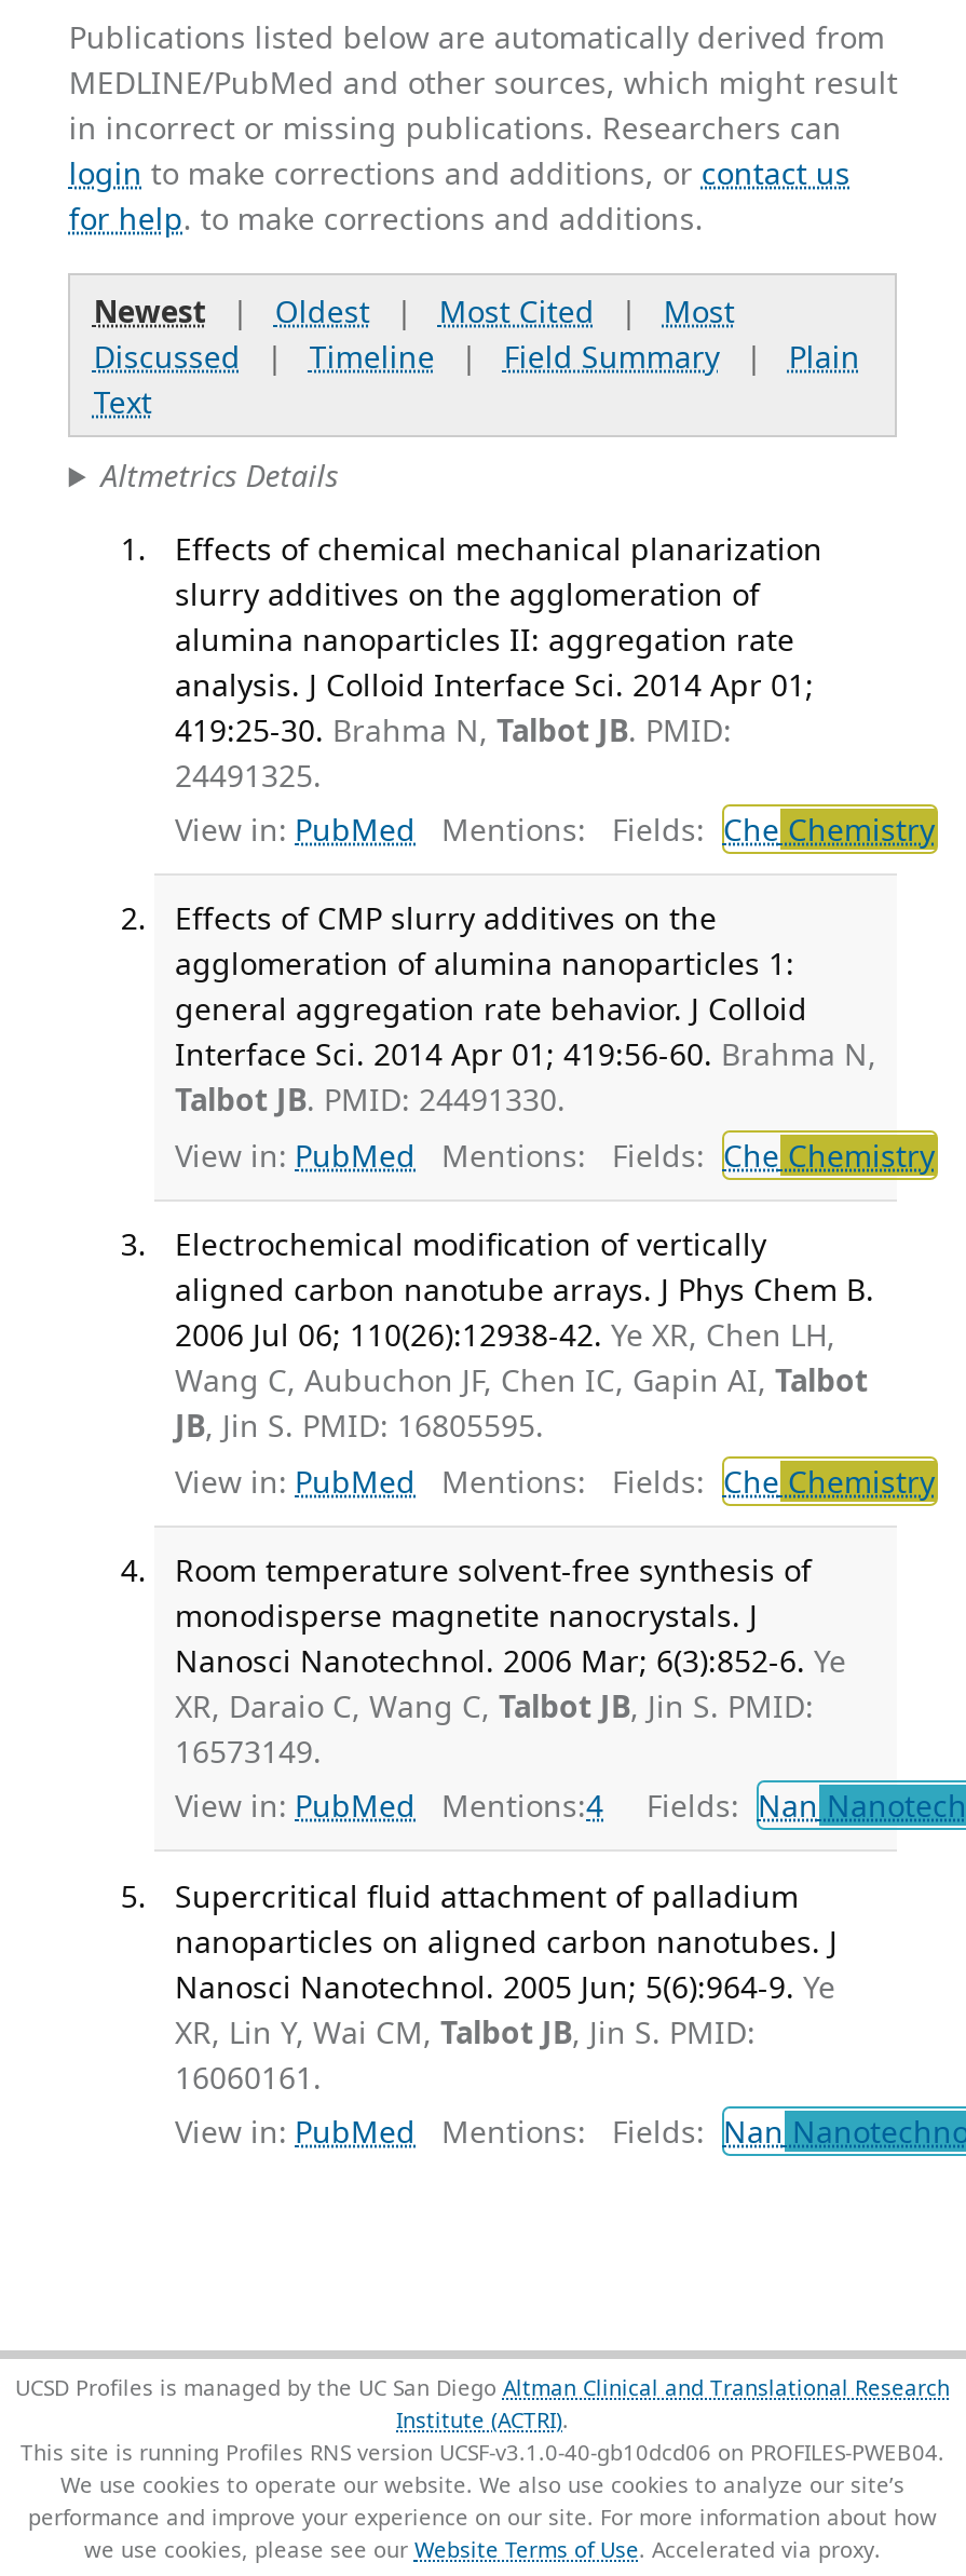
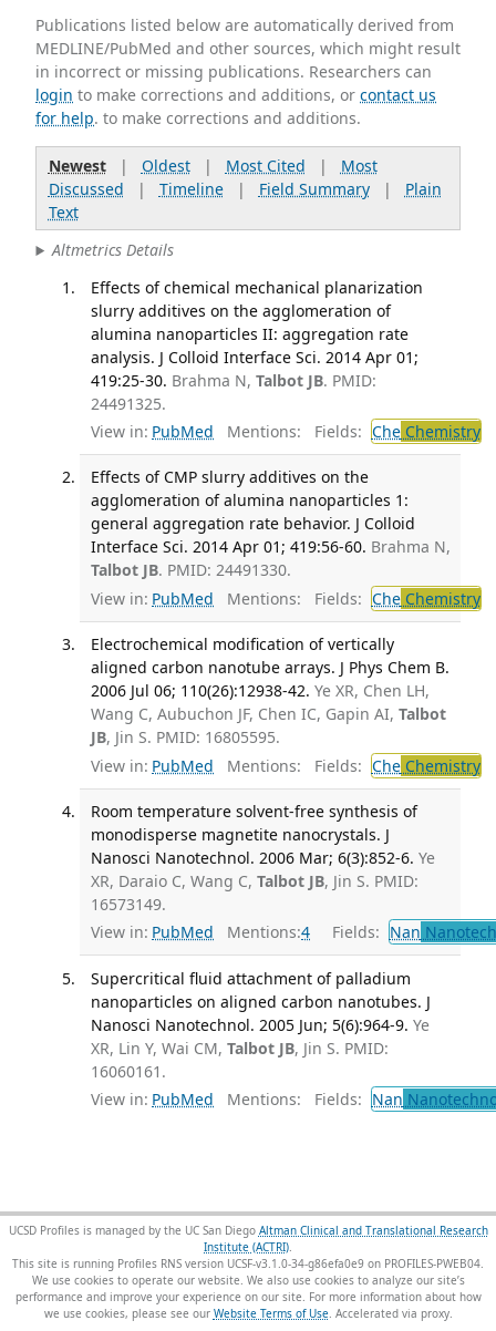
- This site is running Profiles RNS version UCSF-v3.1.0-40-gb10dcd06 on PROFILES-PWEB04.
+ This site is running Profiles RNS version UCSF-v3.1.0-34-g86efa0e9 on PROFILES-PWEB04.
